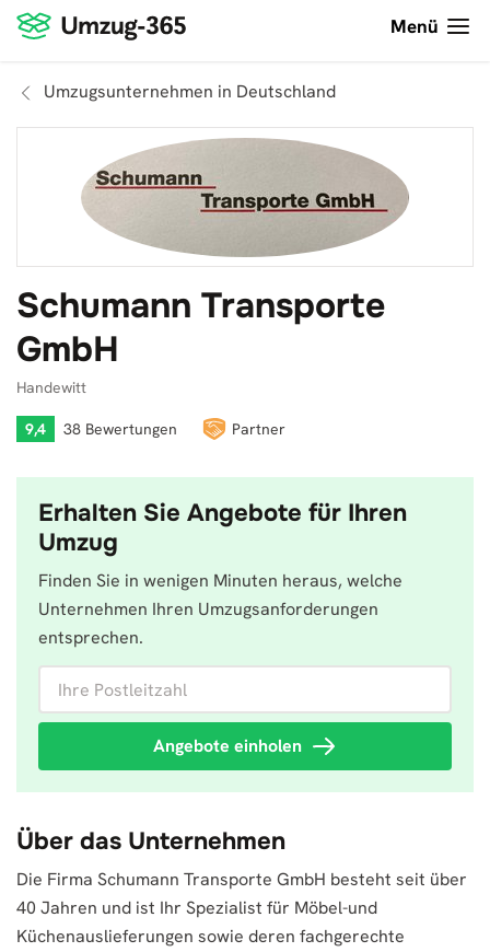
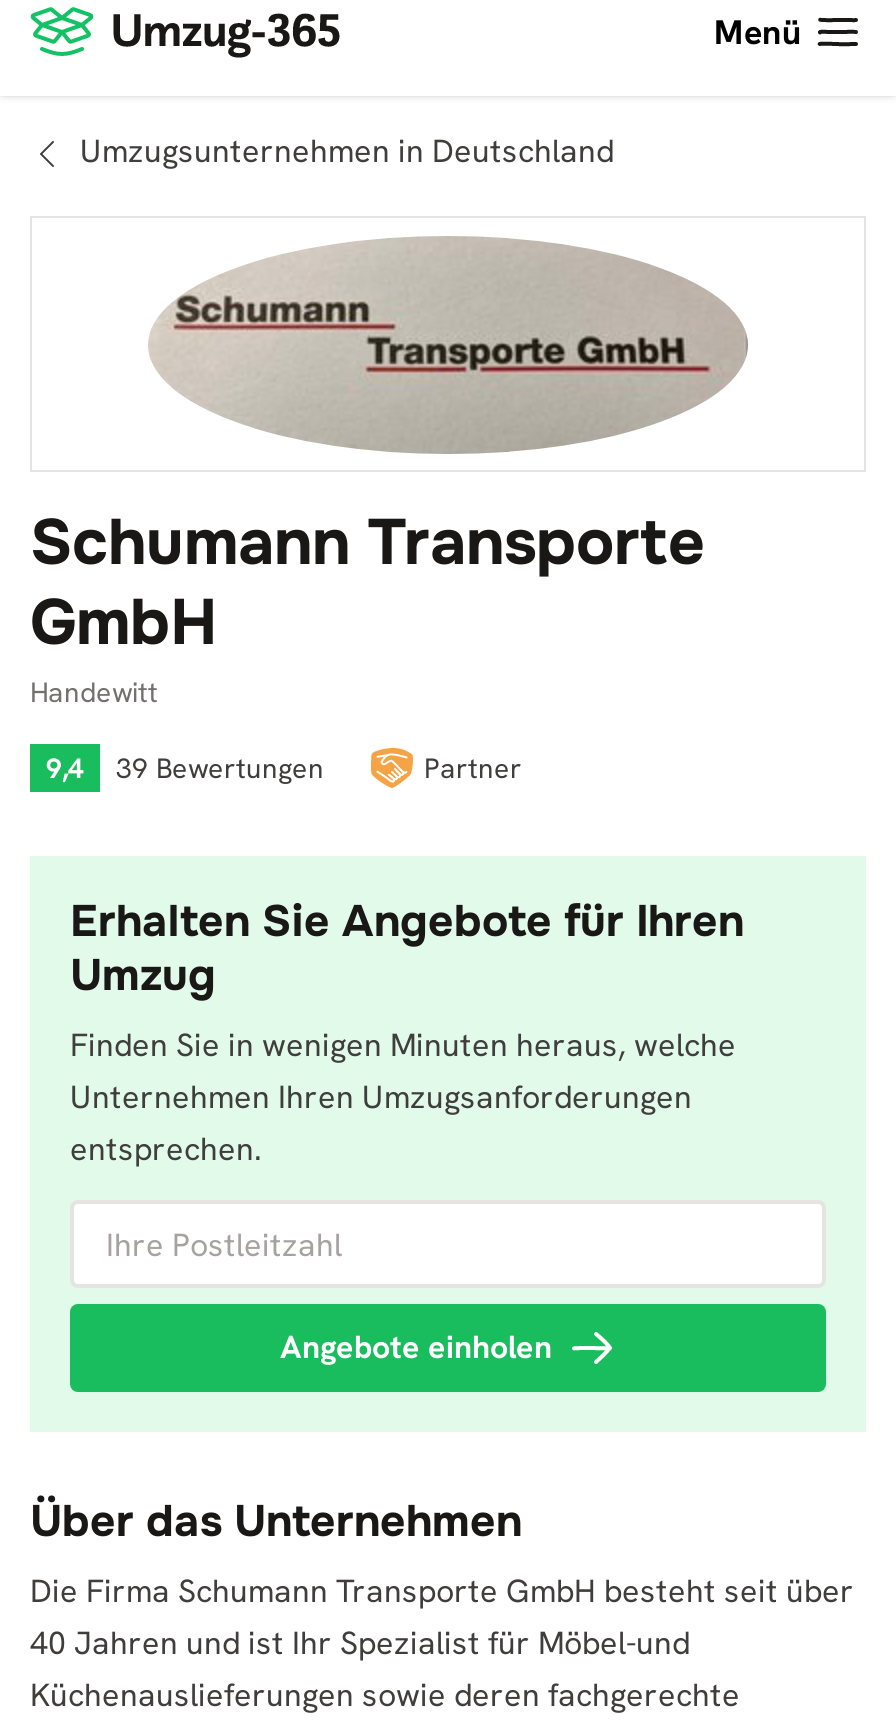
- 9,4 38 Bewertungen
+ 9,4 39 Bewertungen
